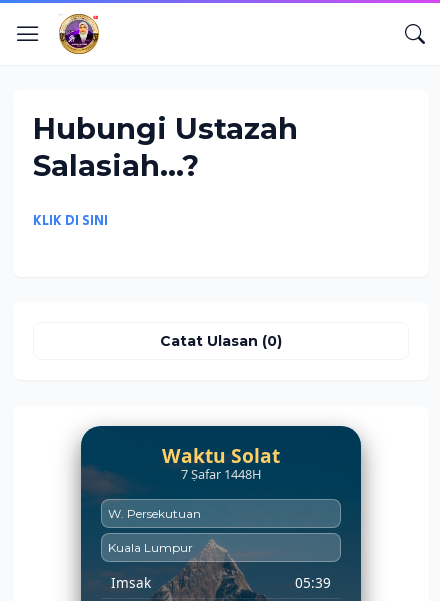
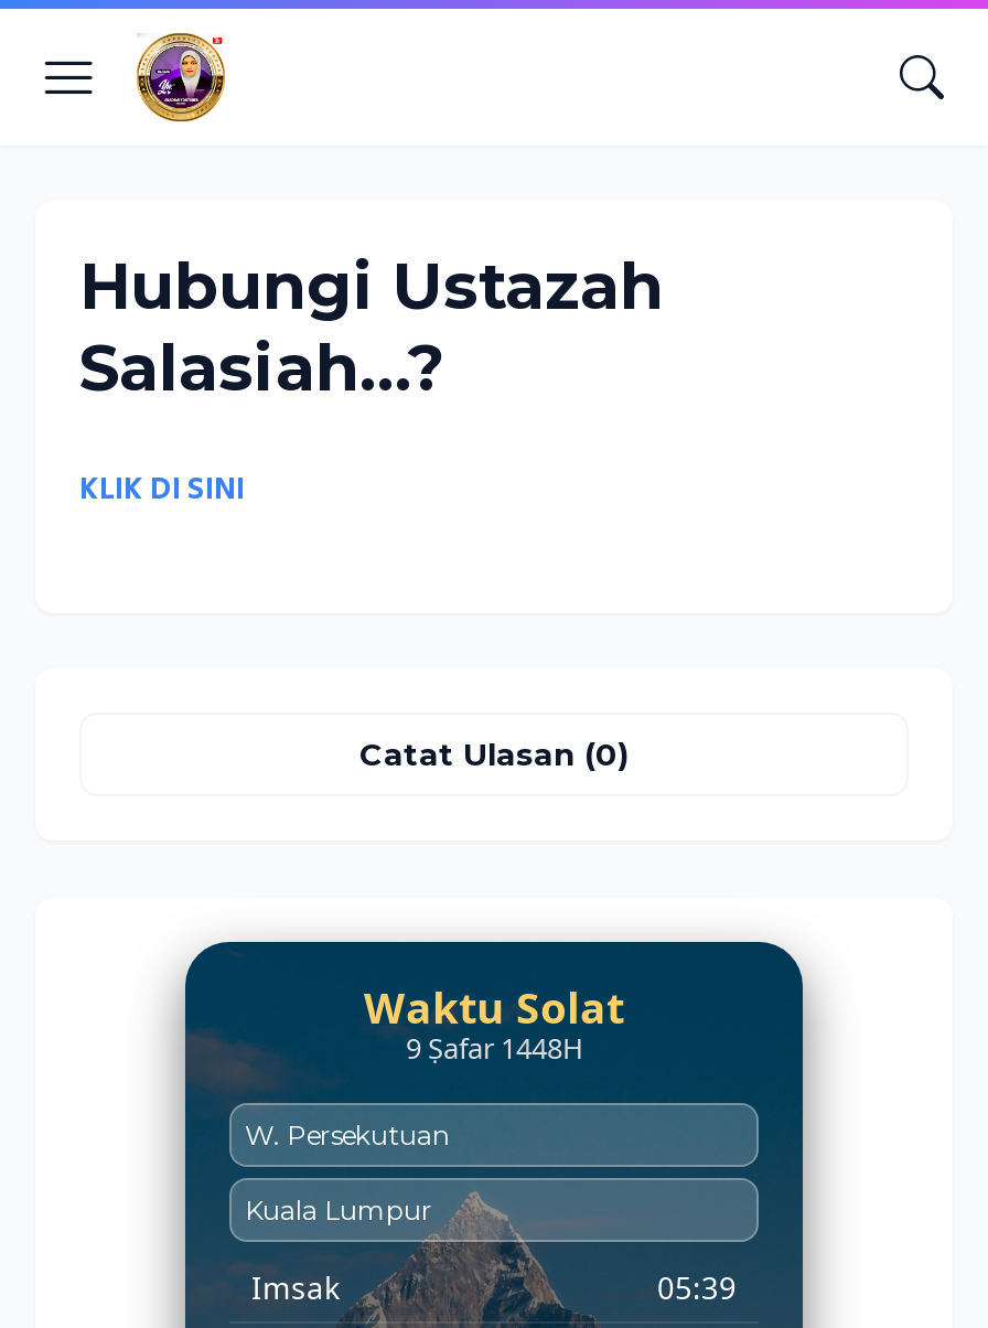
- 7 Ṣafar 1448H
+ 9 Ṣafar 1448H
